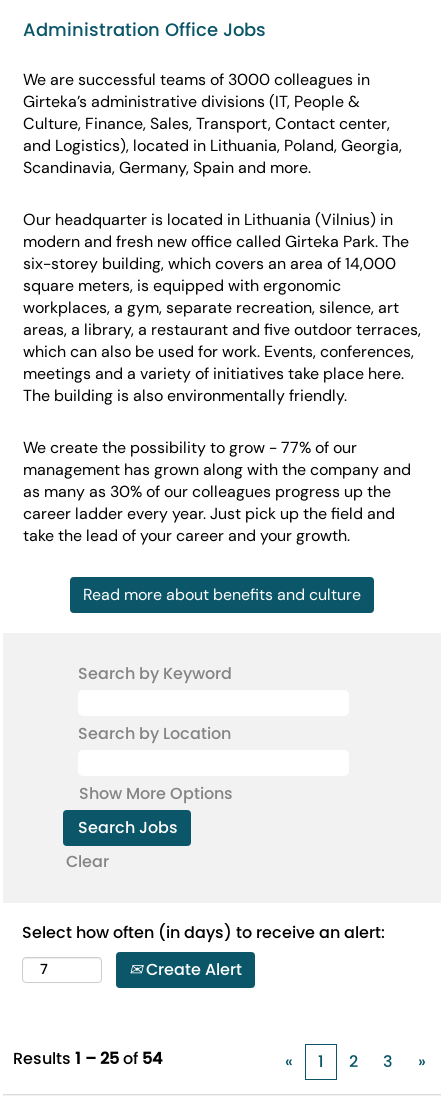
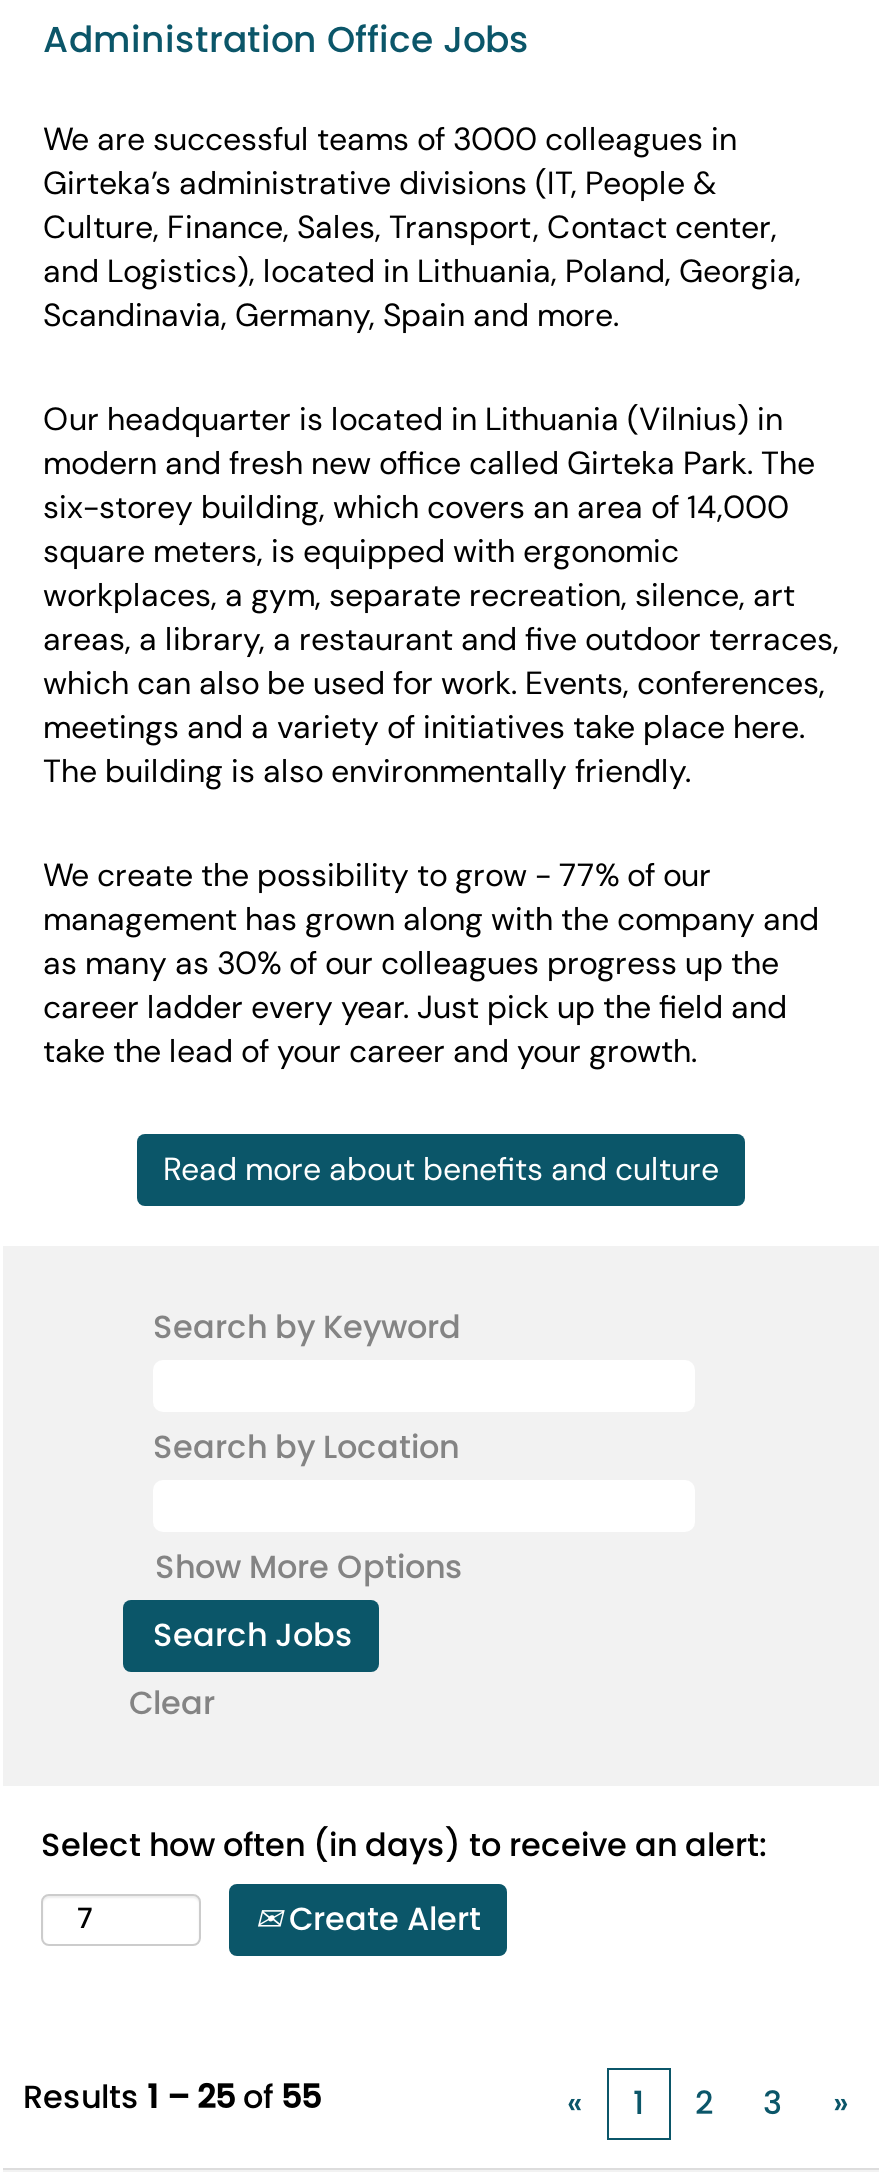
- Results 1 – 25 of 54
+ Results 1 – 25 of 55
